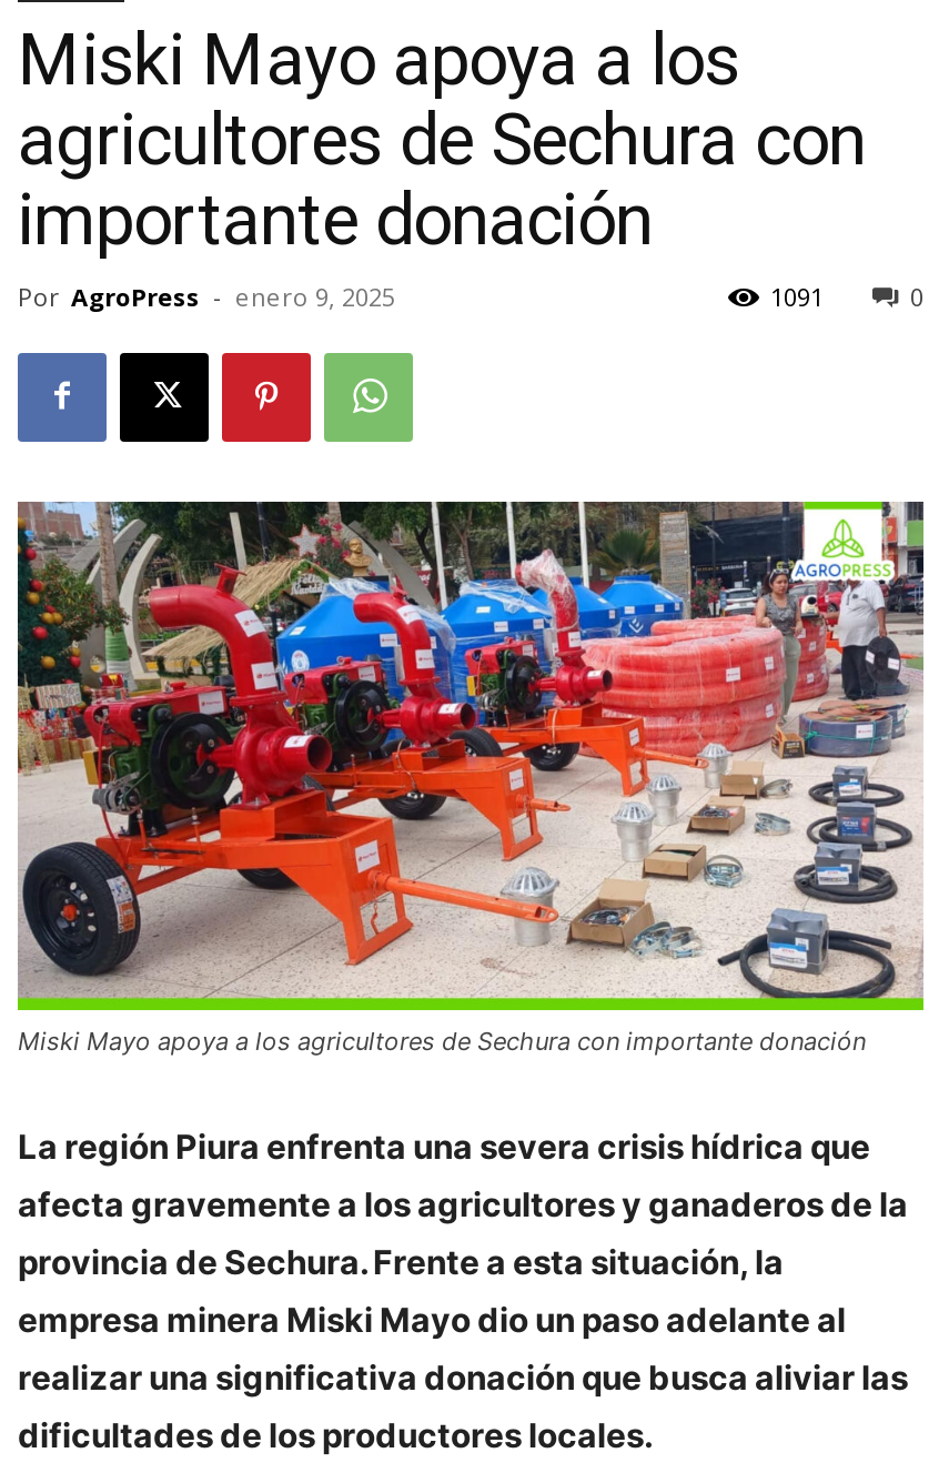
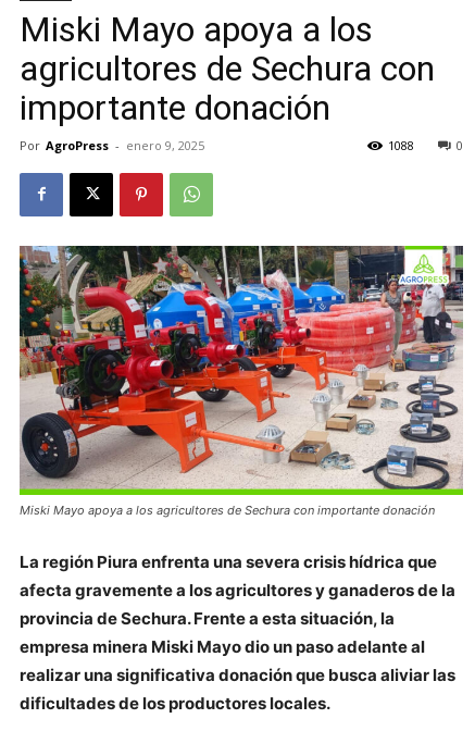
- 1091
+ 1088
